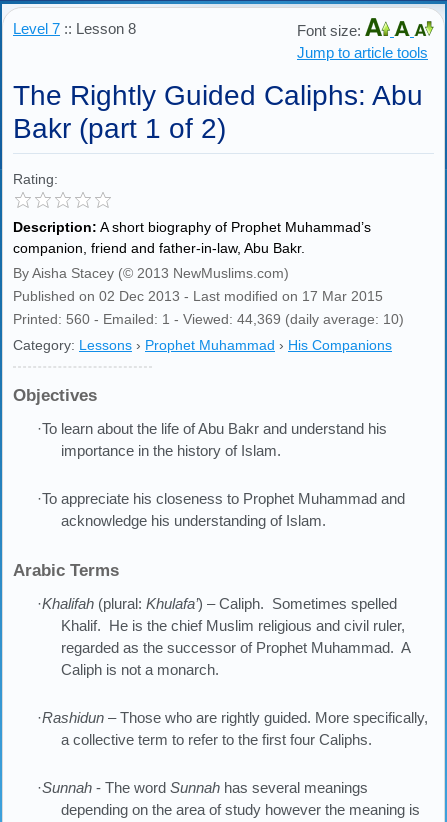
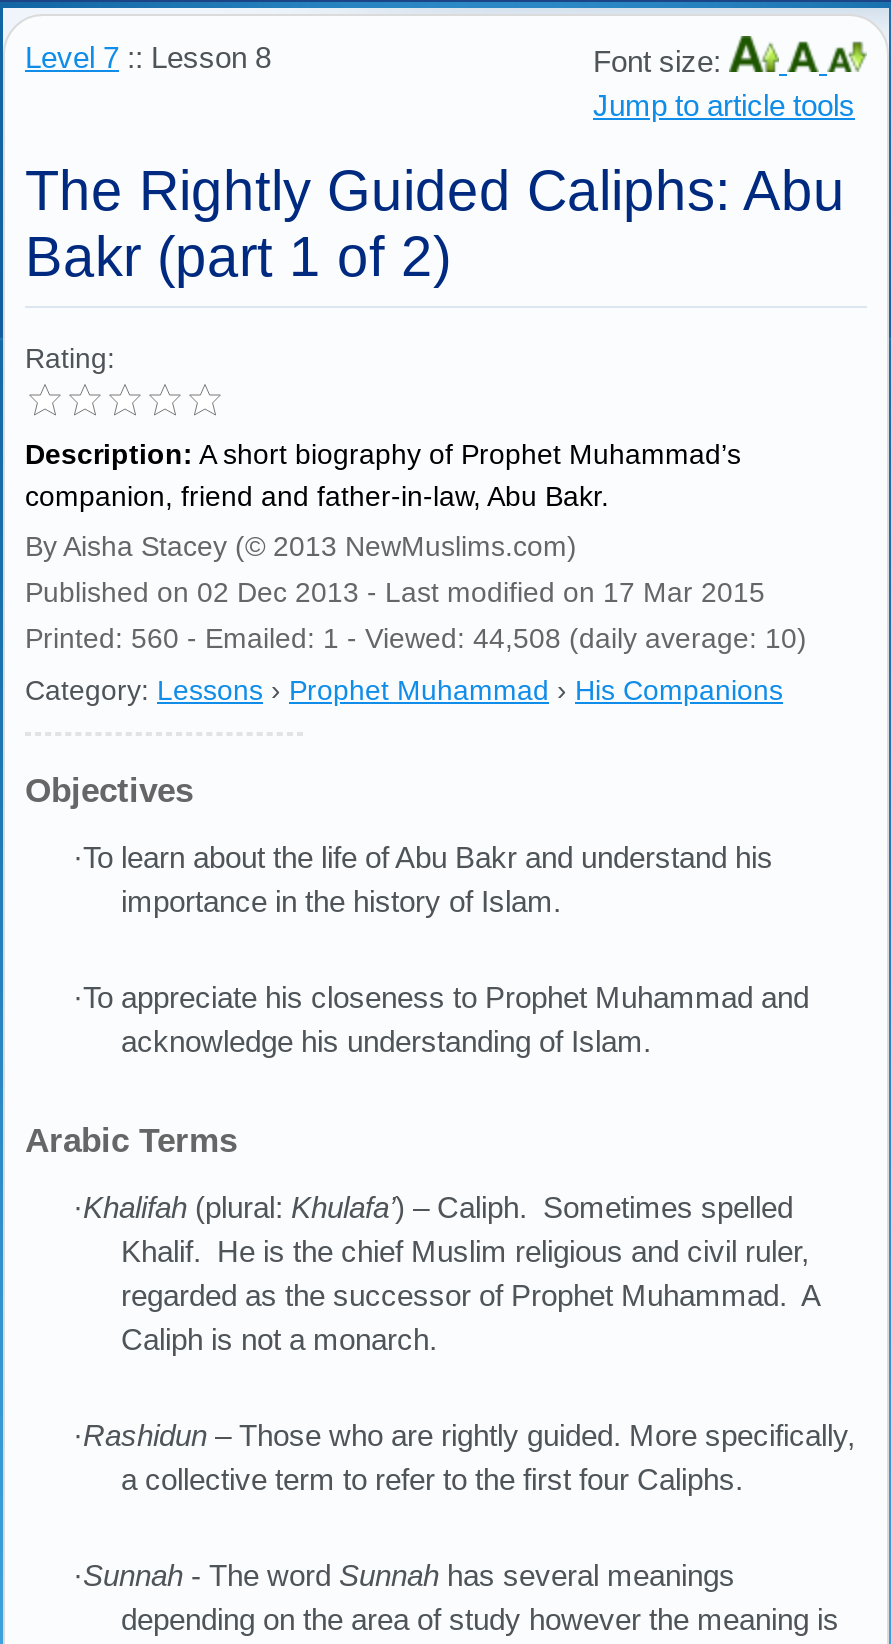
- Printed: 560 - Emailed: 1 - Viewed: 44,369 (daily average: 10)
+ Printed: 560 - Emailed: 1 - Viewed: 44,508 (daily average: 10)
